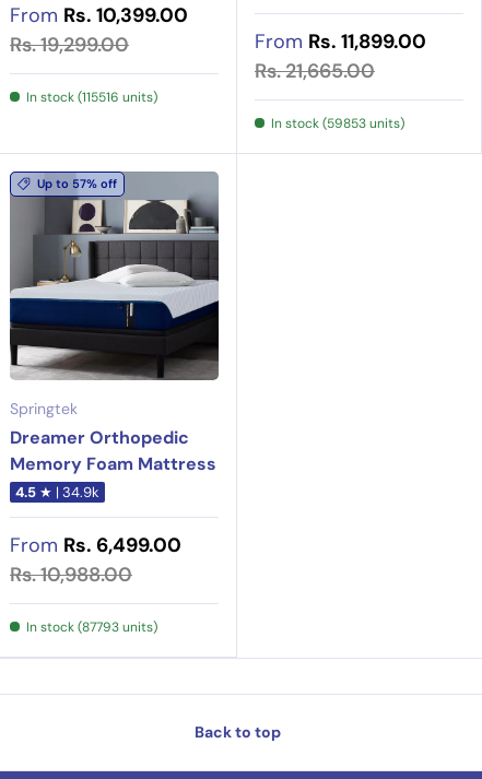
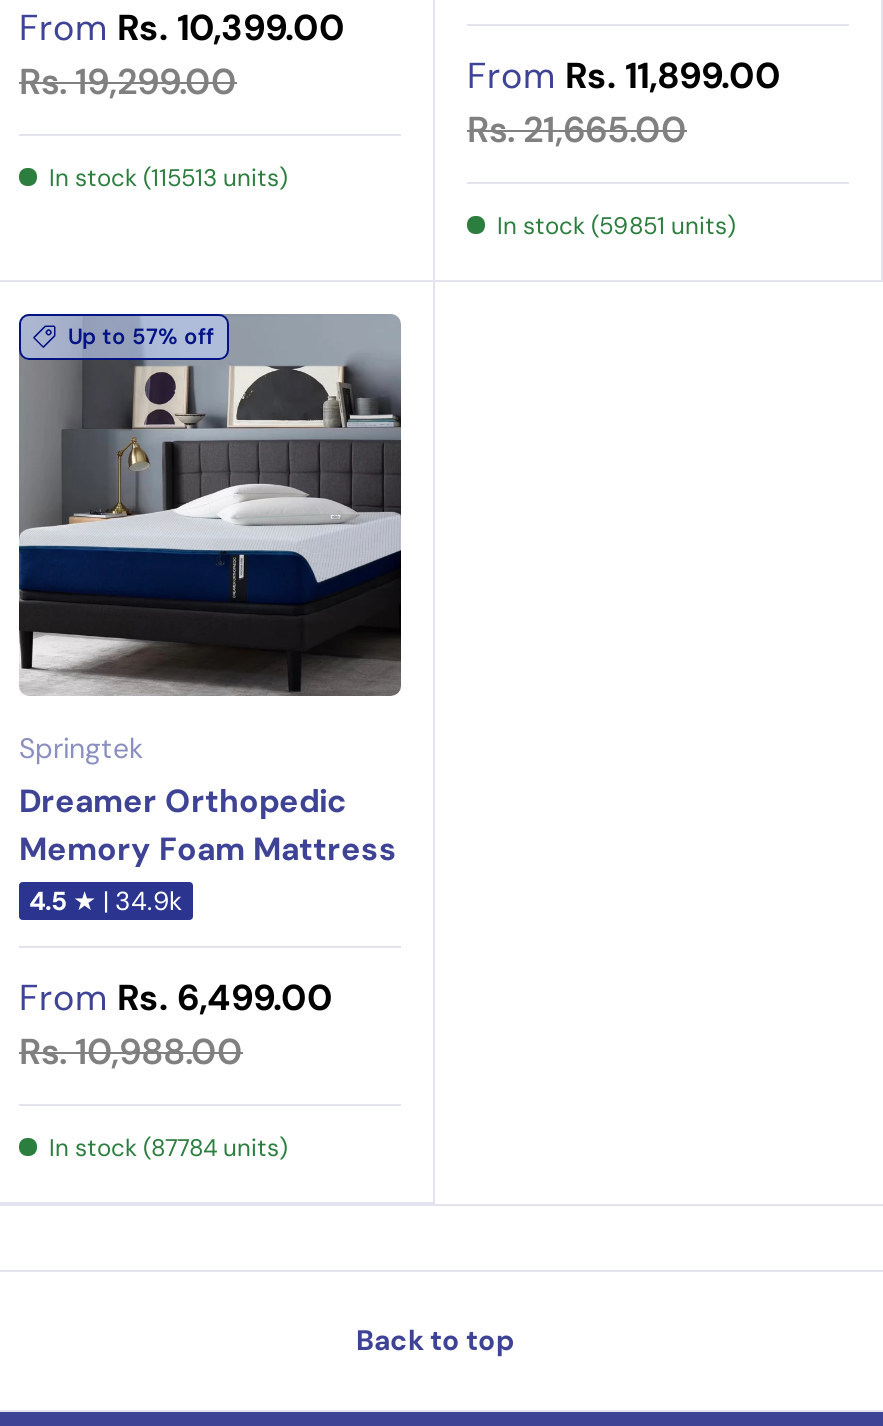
- In stock (115516 units)
+ In stock (115513 units)

- In stock (59853 units)
+ In stock (59851 units)

- In stock (87793 units)
+ In stock (87784 units)
